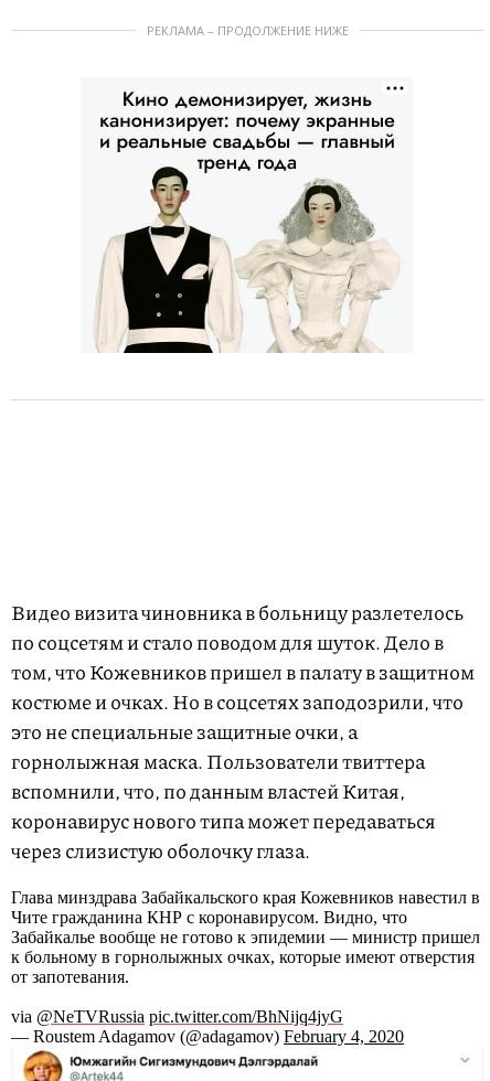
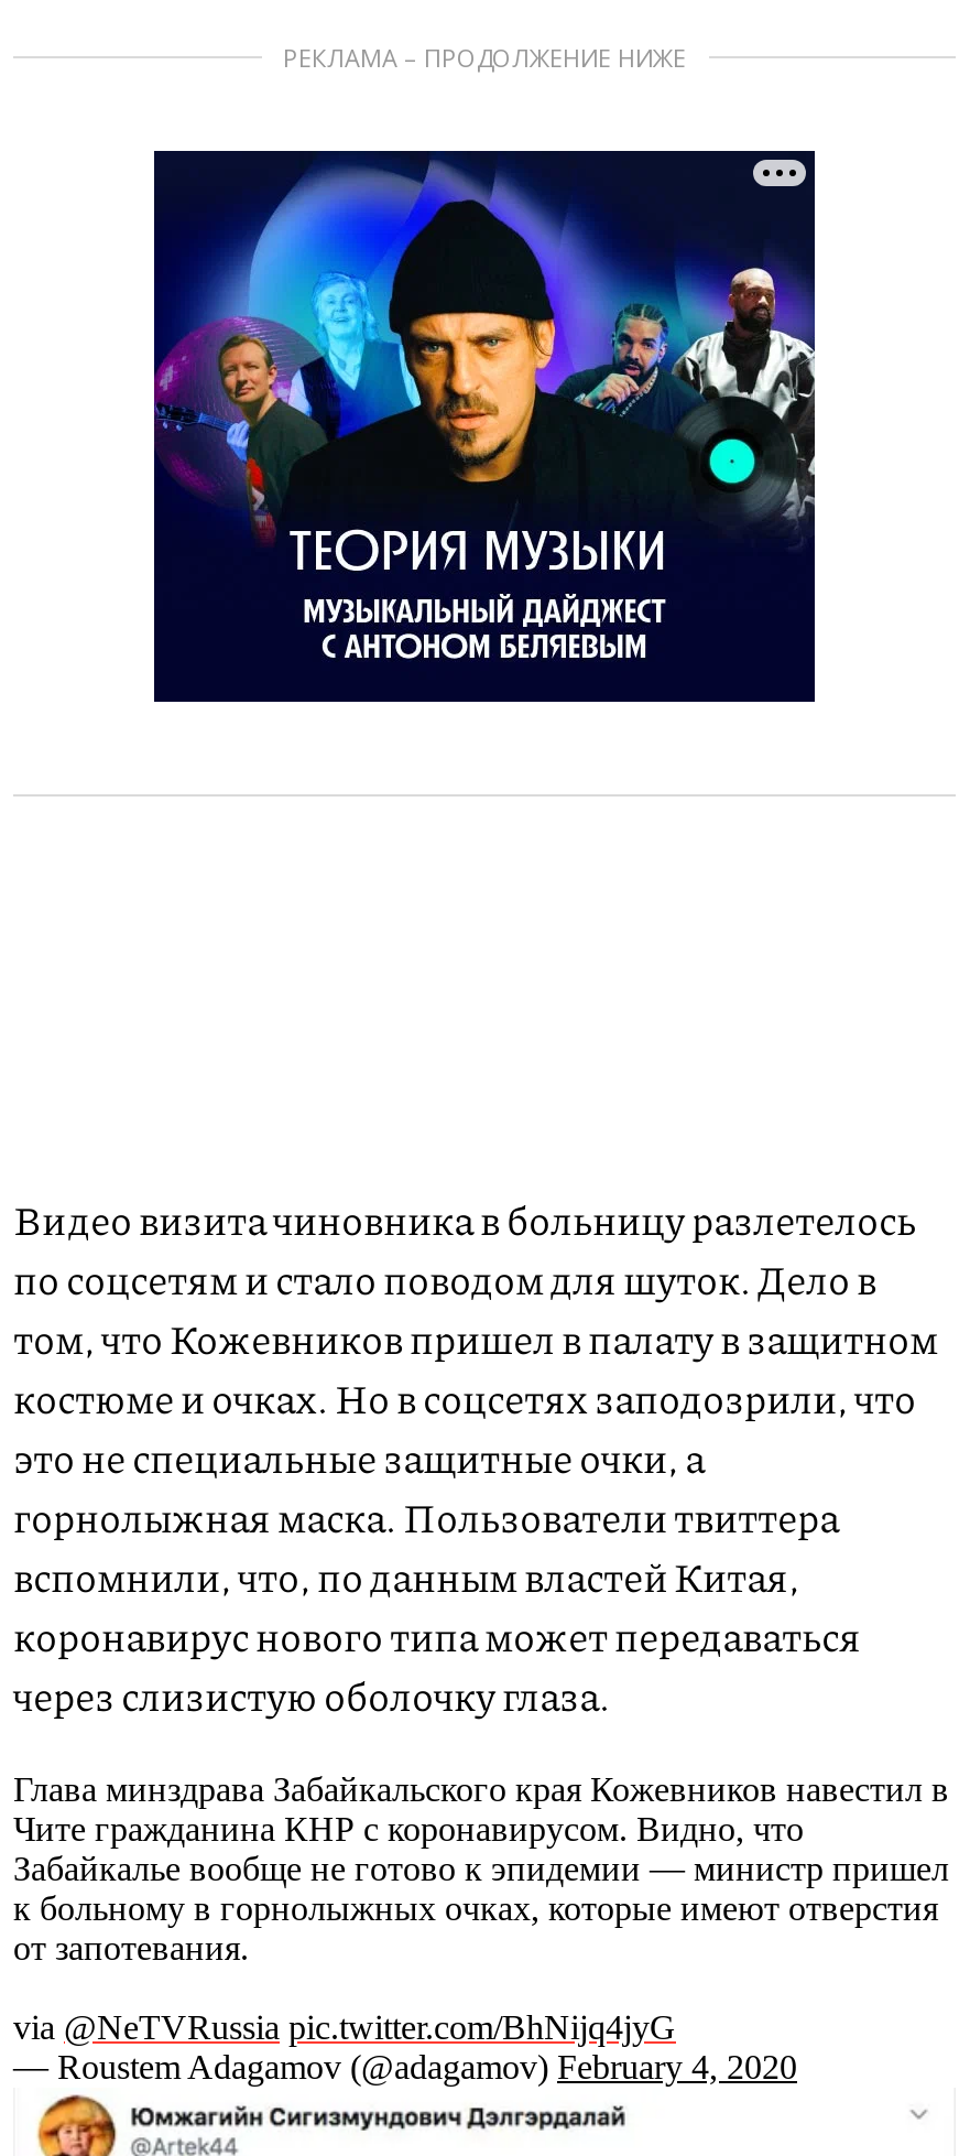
- [image]
+ [image]
